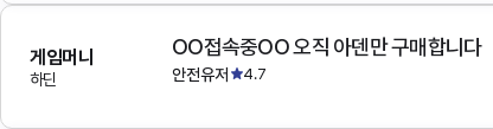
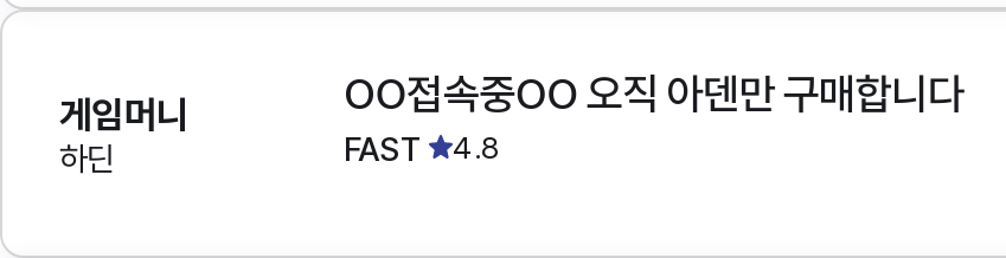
- 안전유저
- 4.7
+ FAST
+ 4.8
